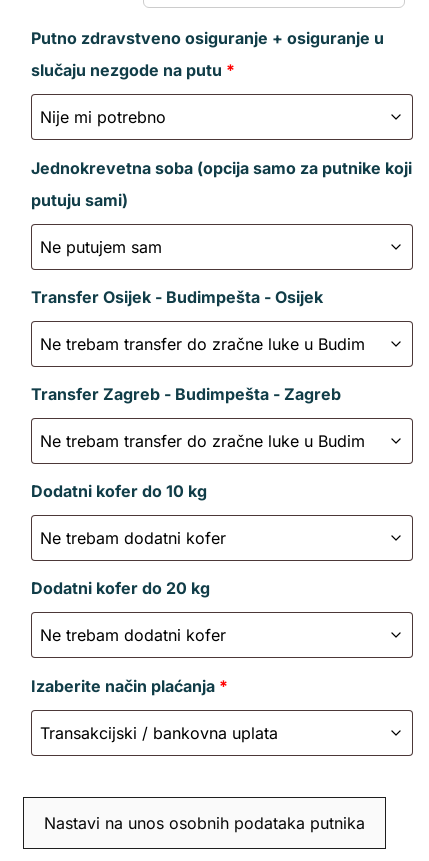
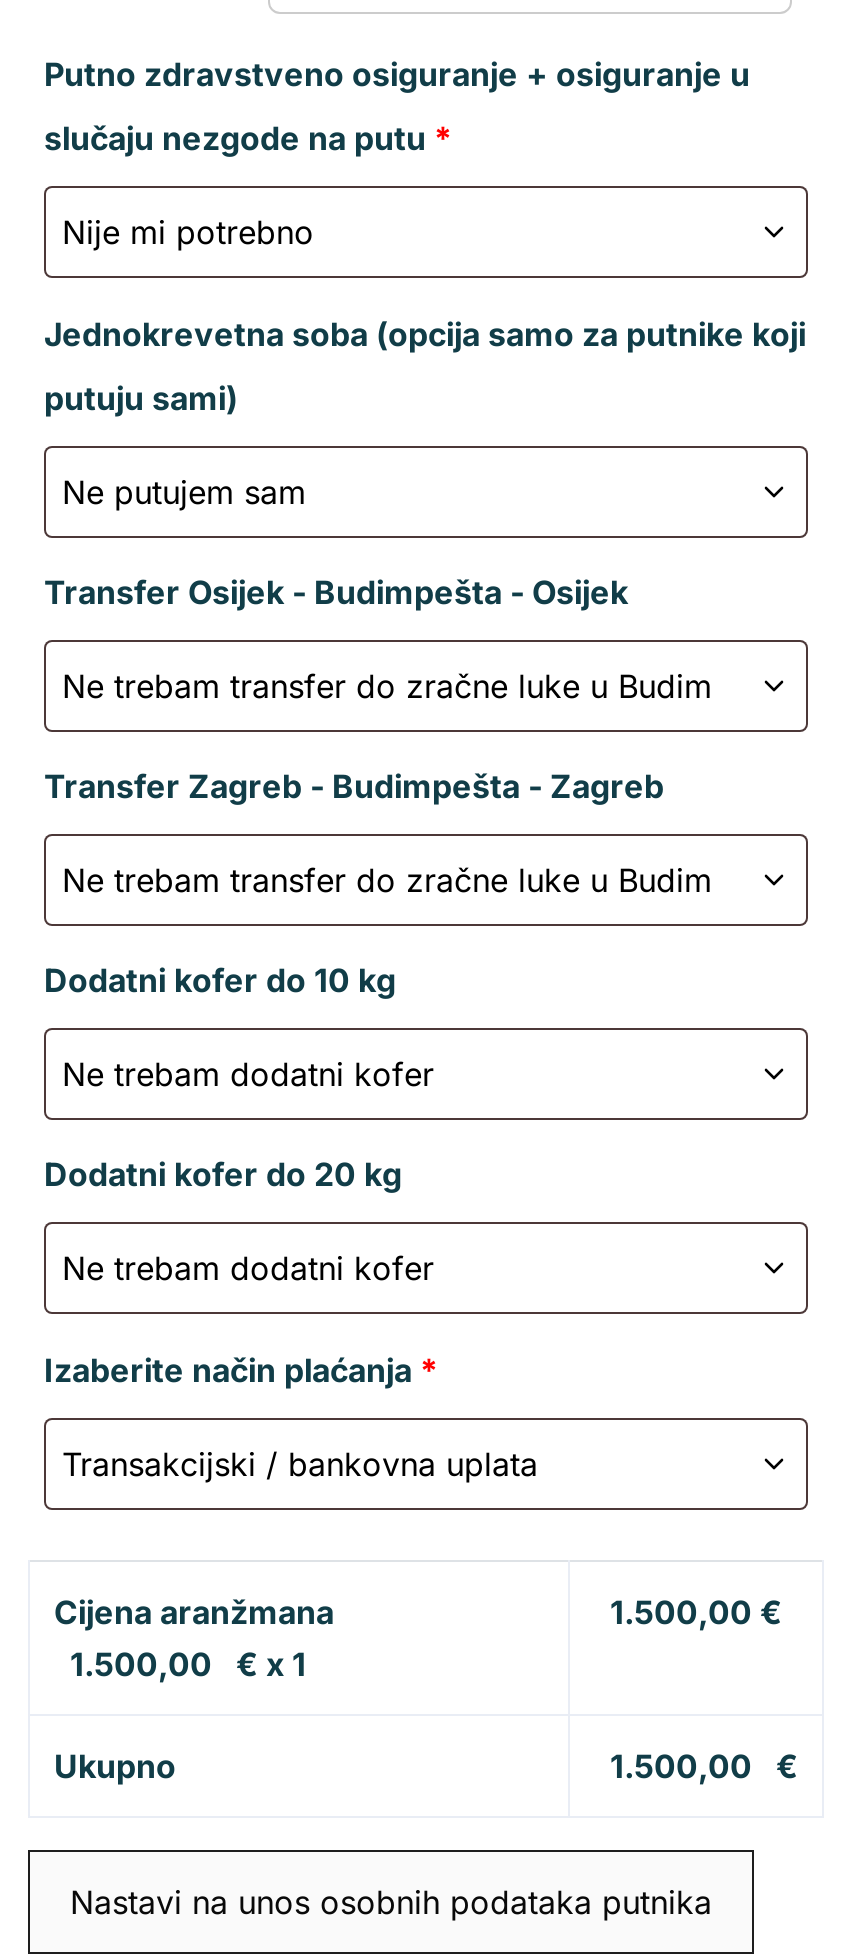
+ Cijena aranžmana
+ 1.500,00 € x 1

+ Ukupno
+ 1.500,00 €

+ 1.500,00 €
